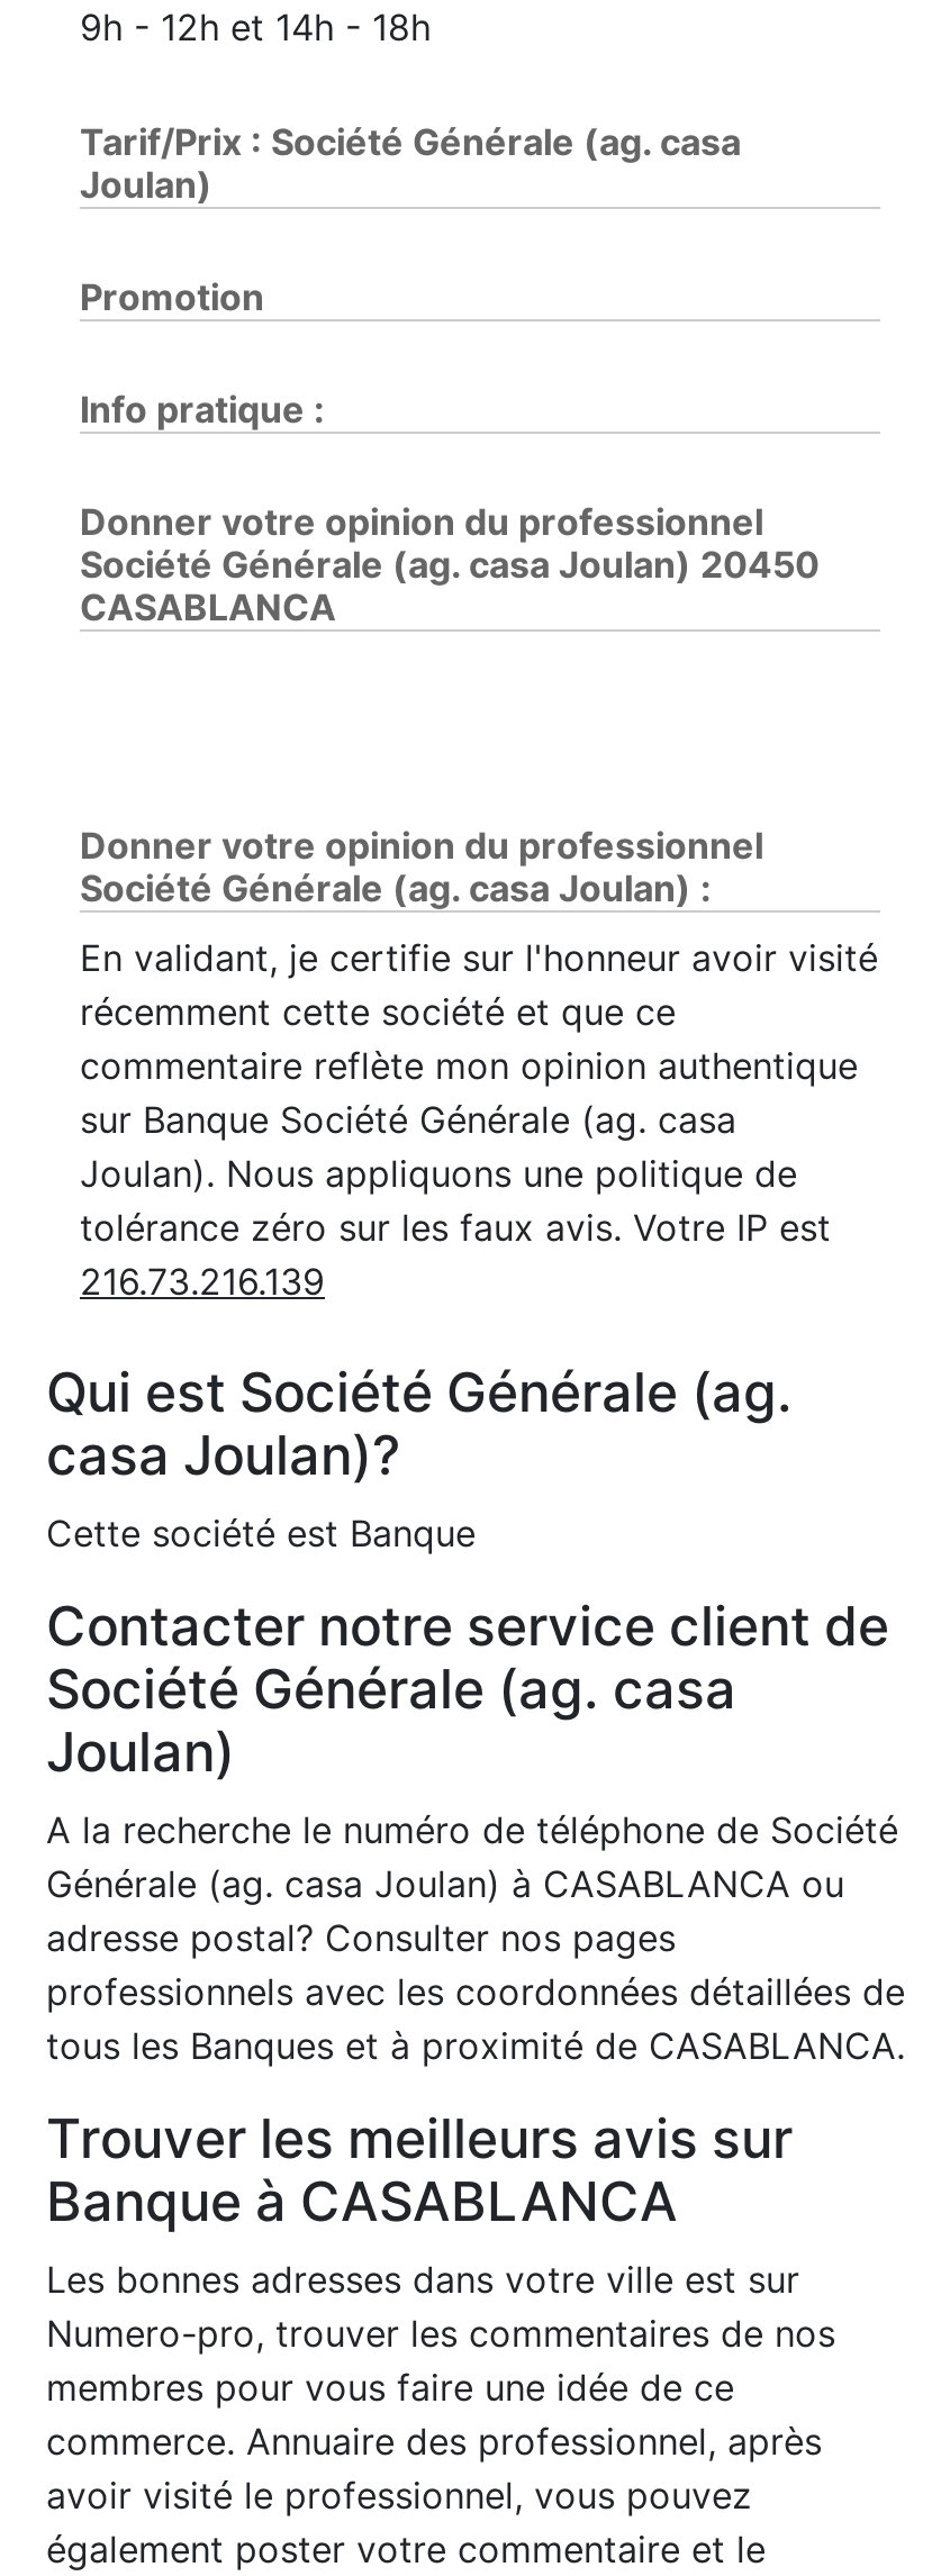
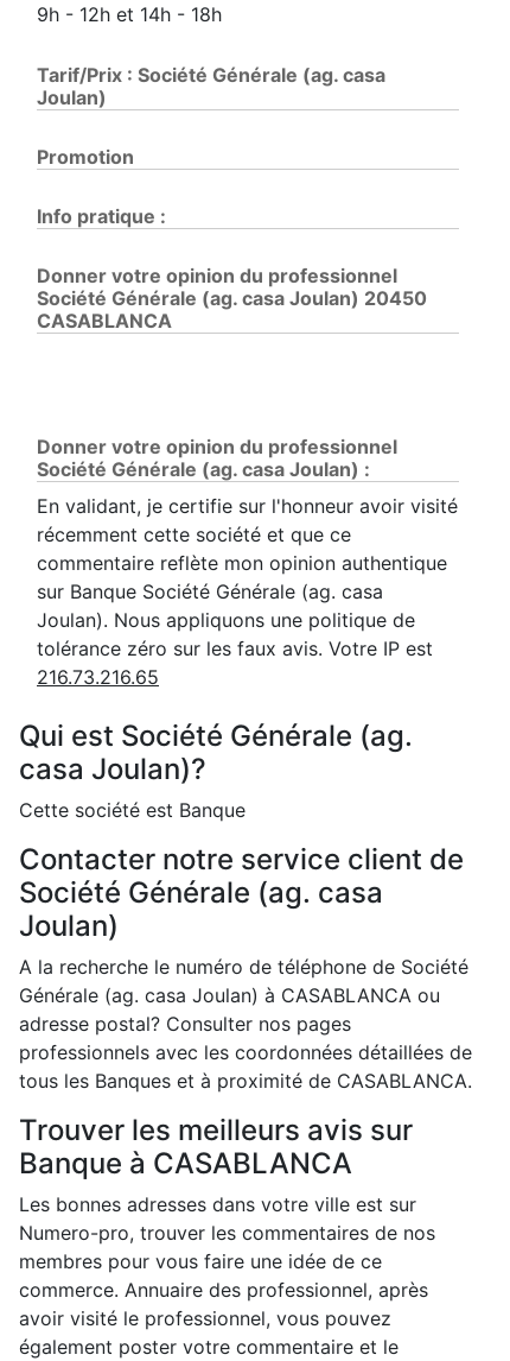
- 216.73.216.139
+ 216.73.216.65
